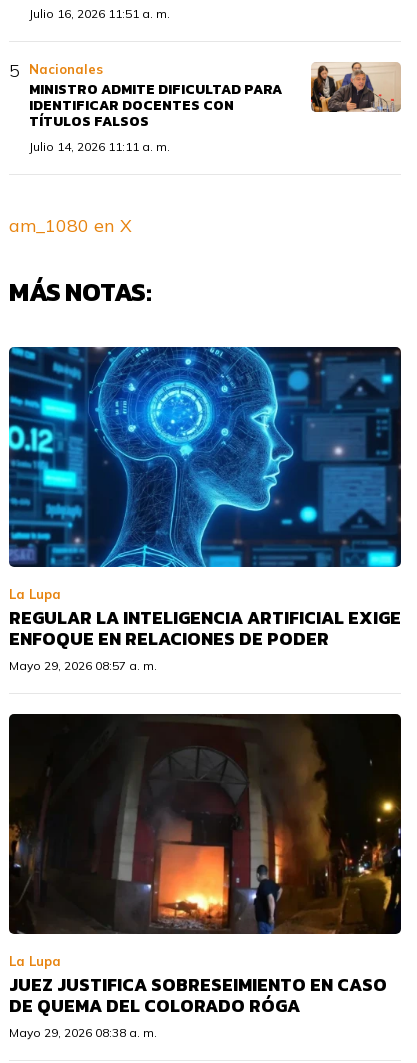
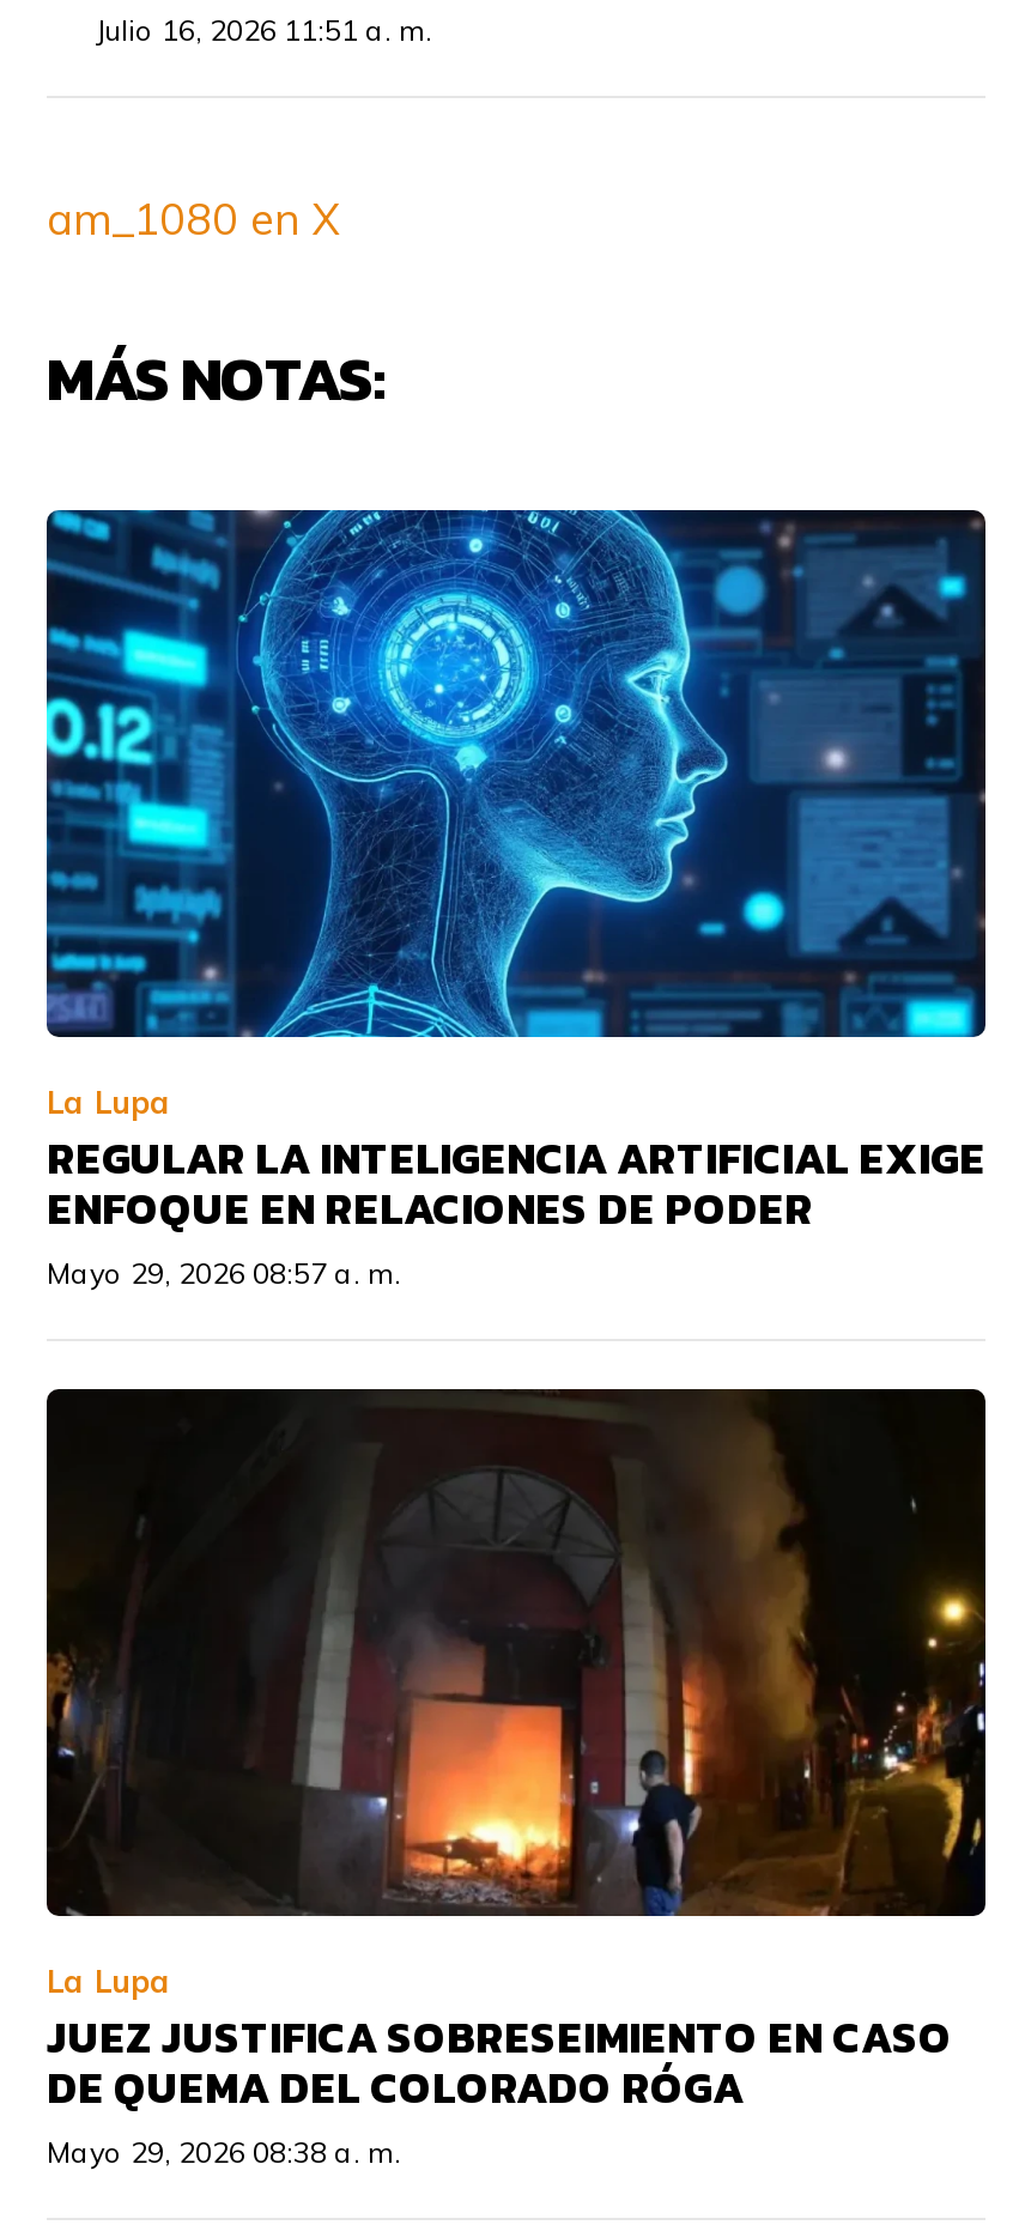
- [image]
- Nacionales
- MINISTRO ADMITE DIFICULTAD PARA
- IDENTIFICAR DOCENTES CON
- TÍTULOS FALSOS
- Julio 14, 2026 11:11 a. m.
